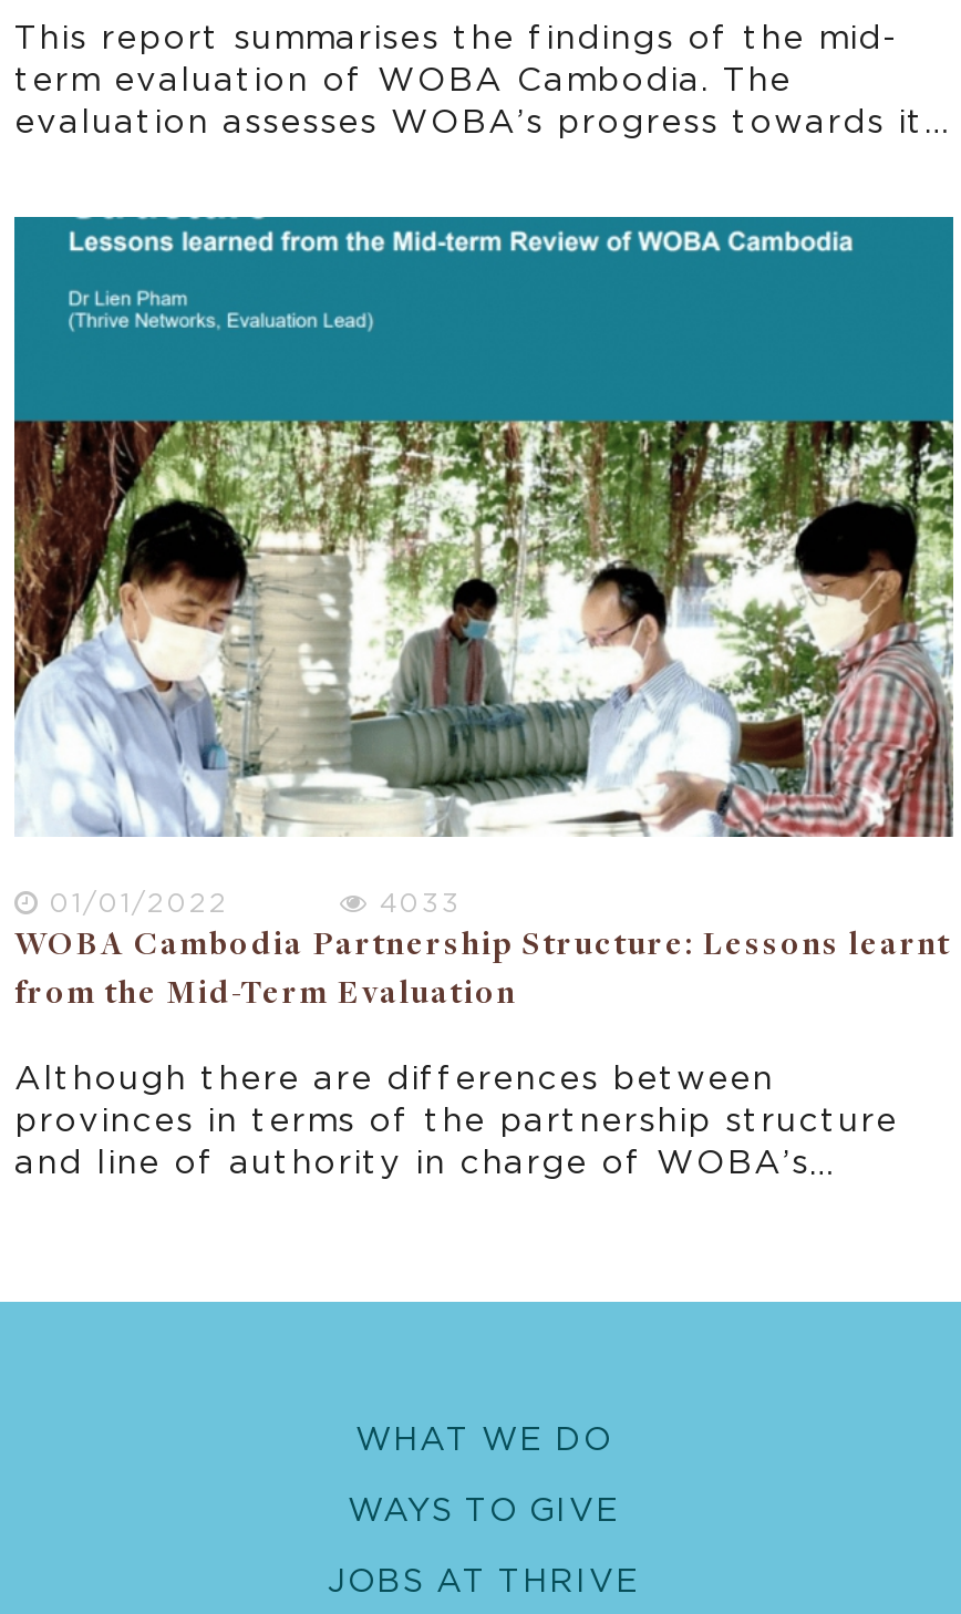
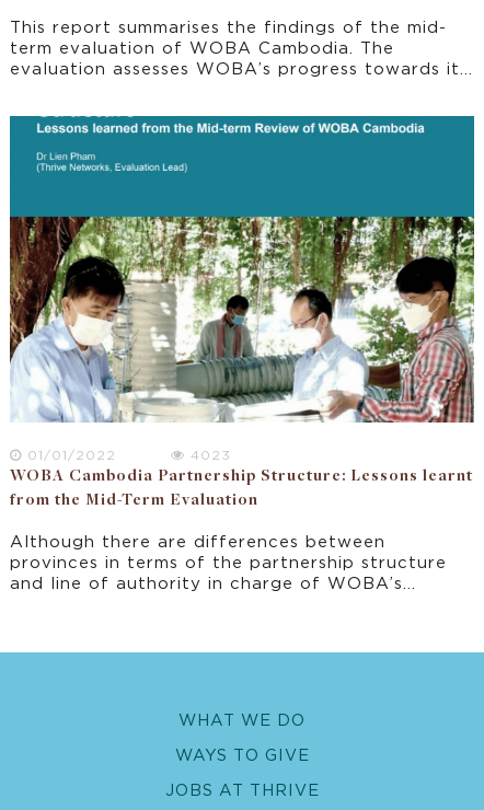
- 4033
+ 4023
